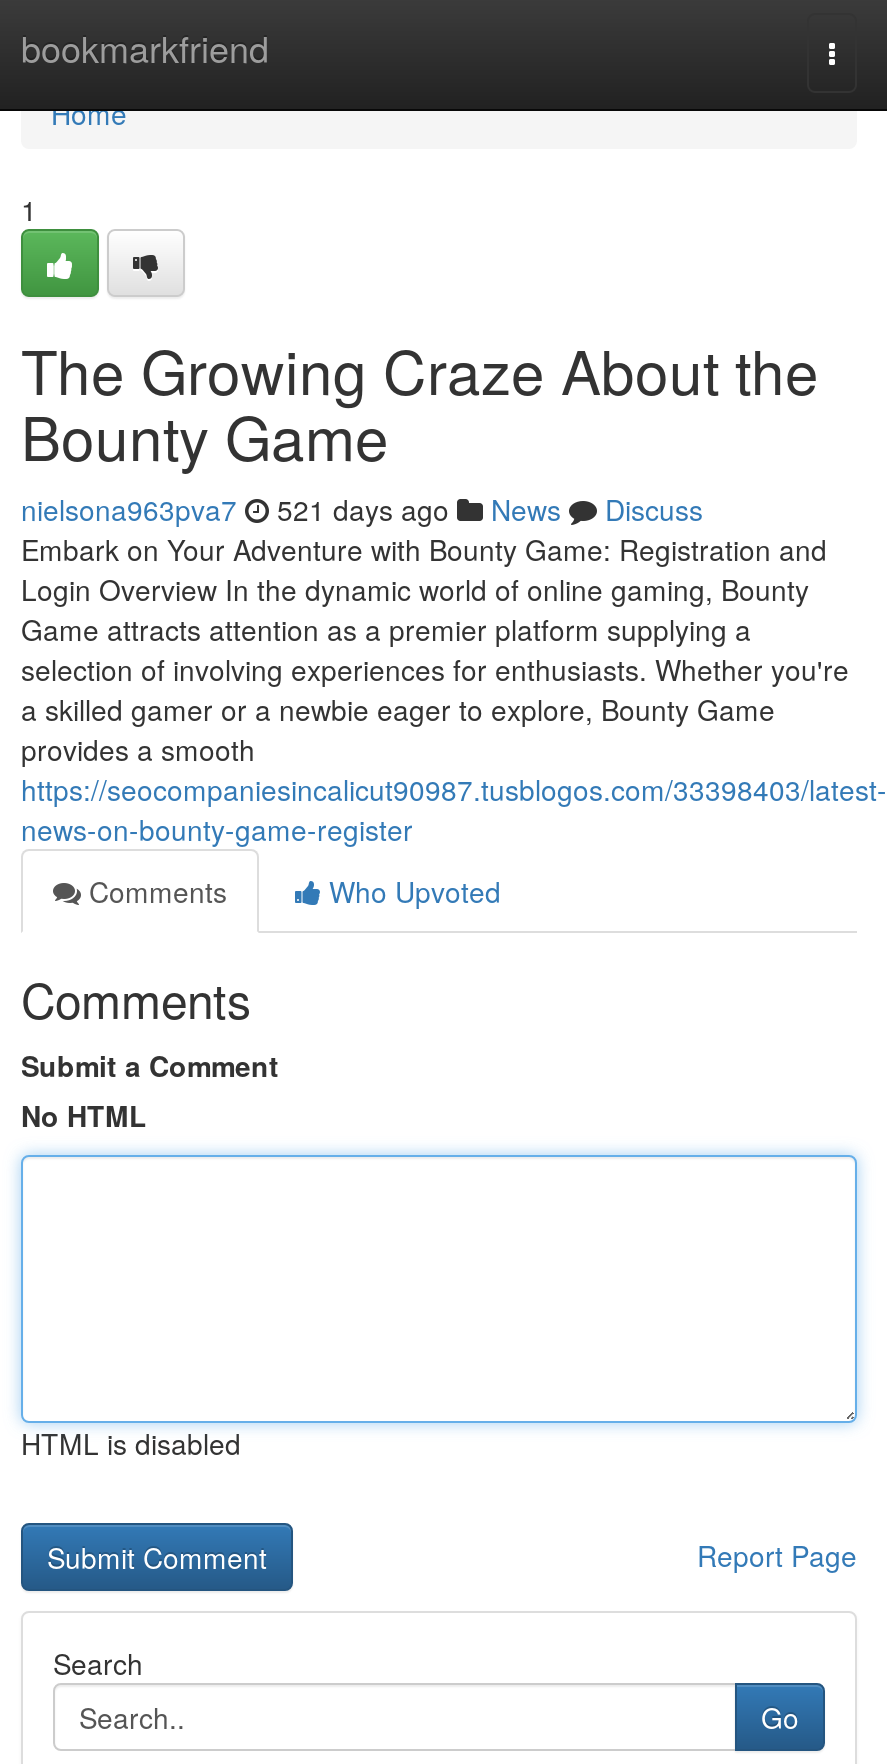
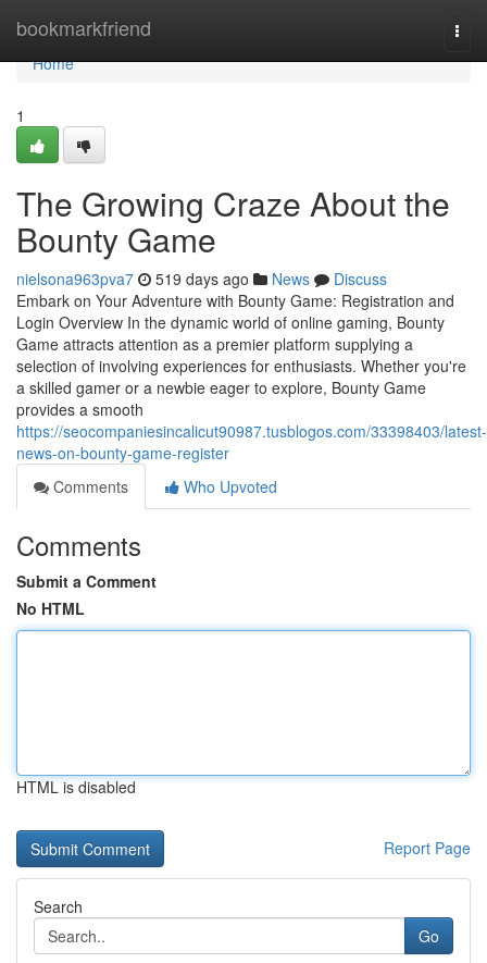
- nielsona963pva7 521 days ago News Discuss
+ nielsona963pva7 519 days ago News Discuss
